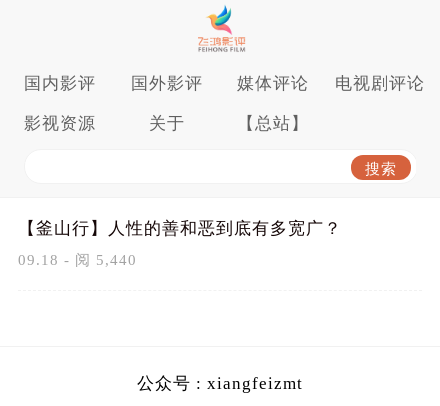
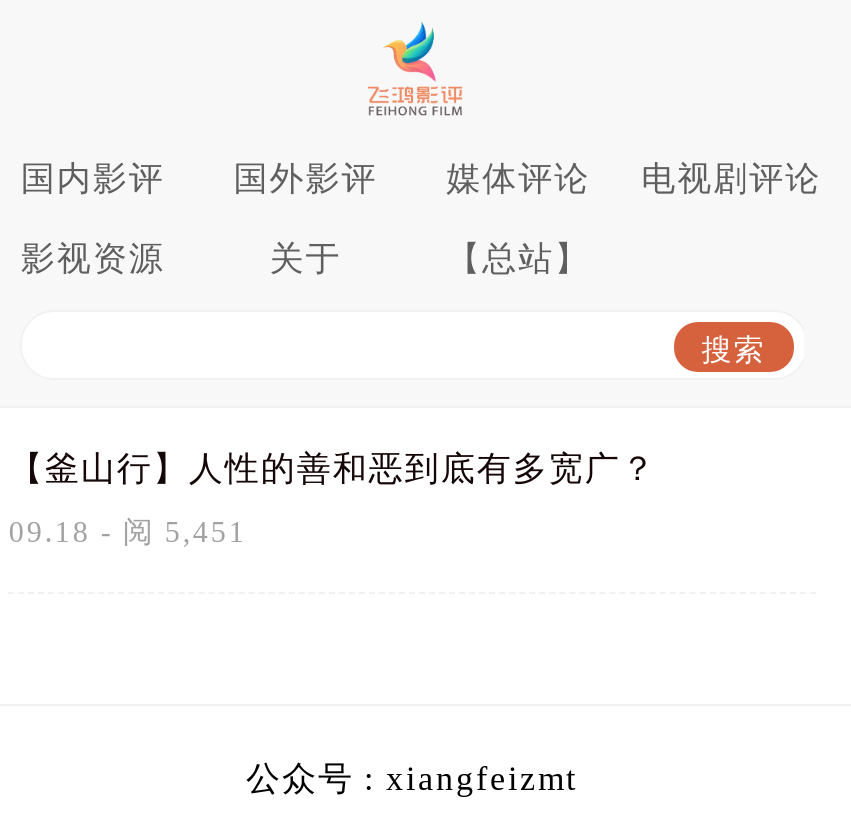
- 09.18 - 阅 5,440
+ 09.18 - 阅 5,451
